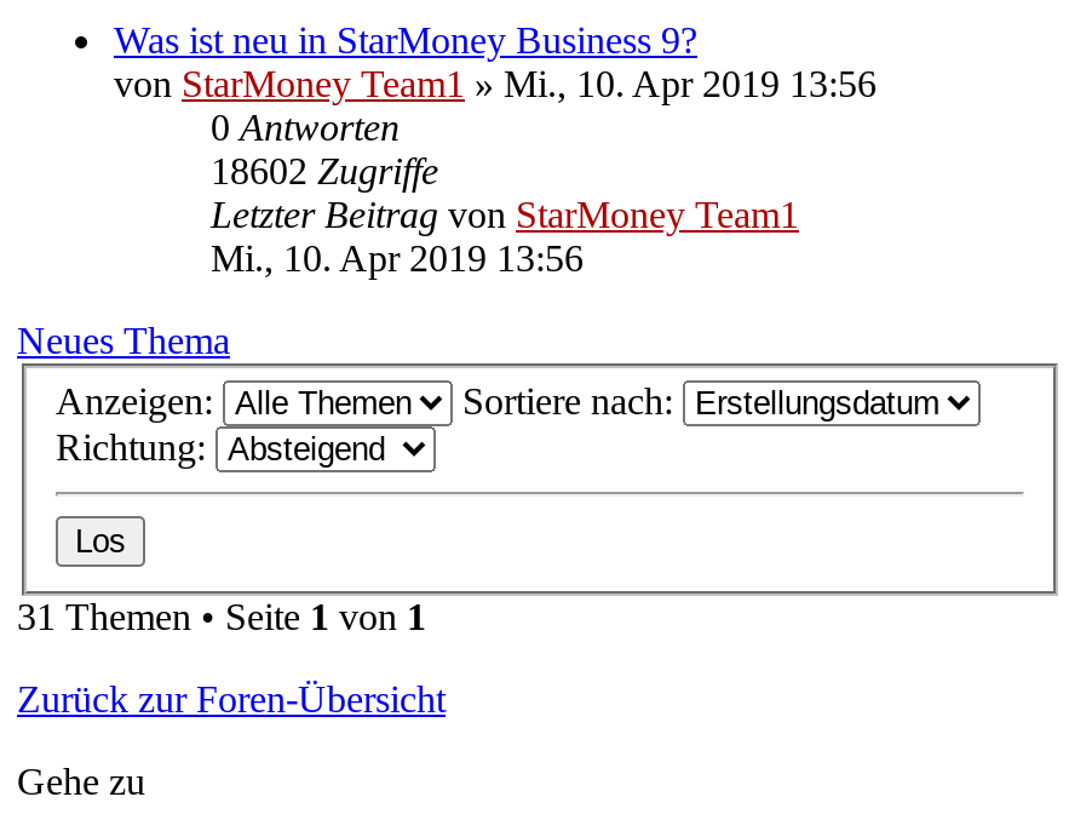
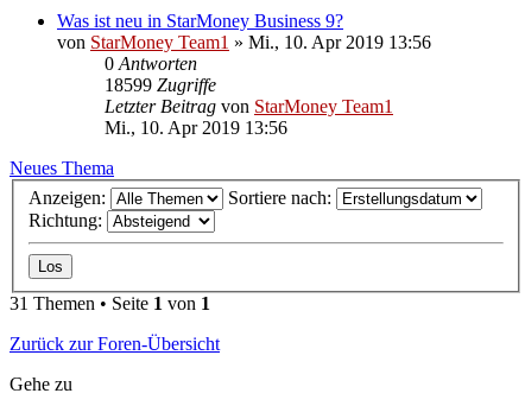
- 18602 Zugriffe
+ 18599 Zugriffe
